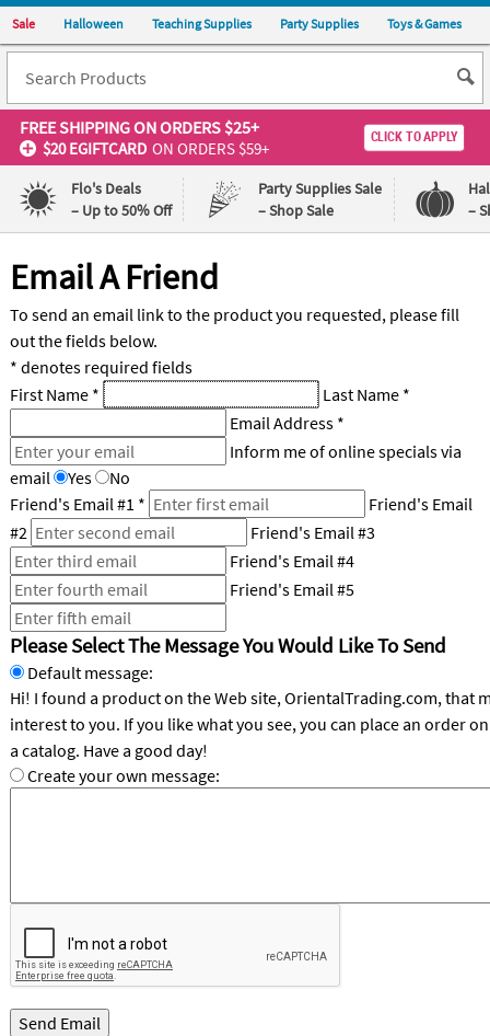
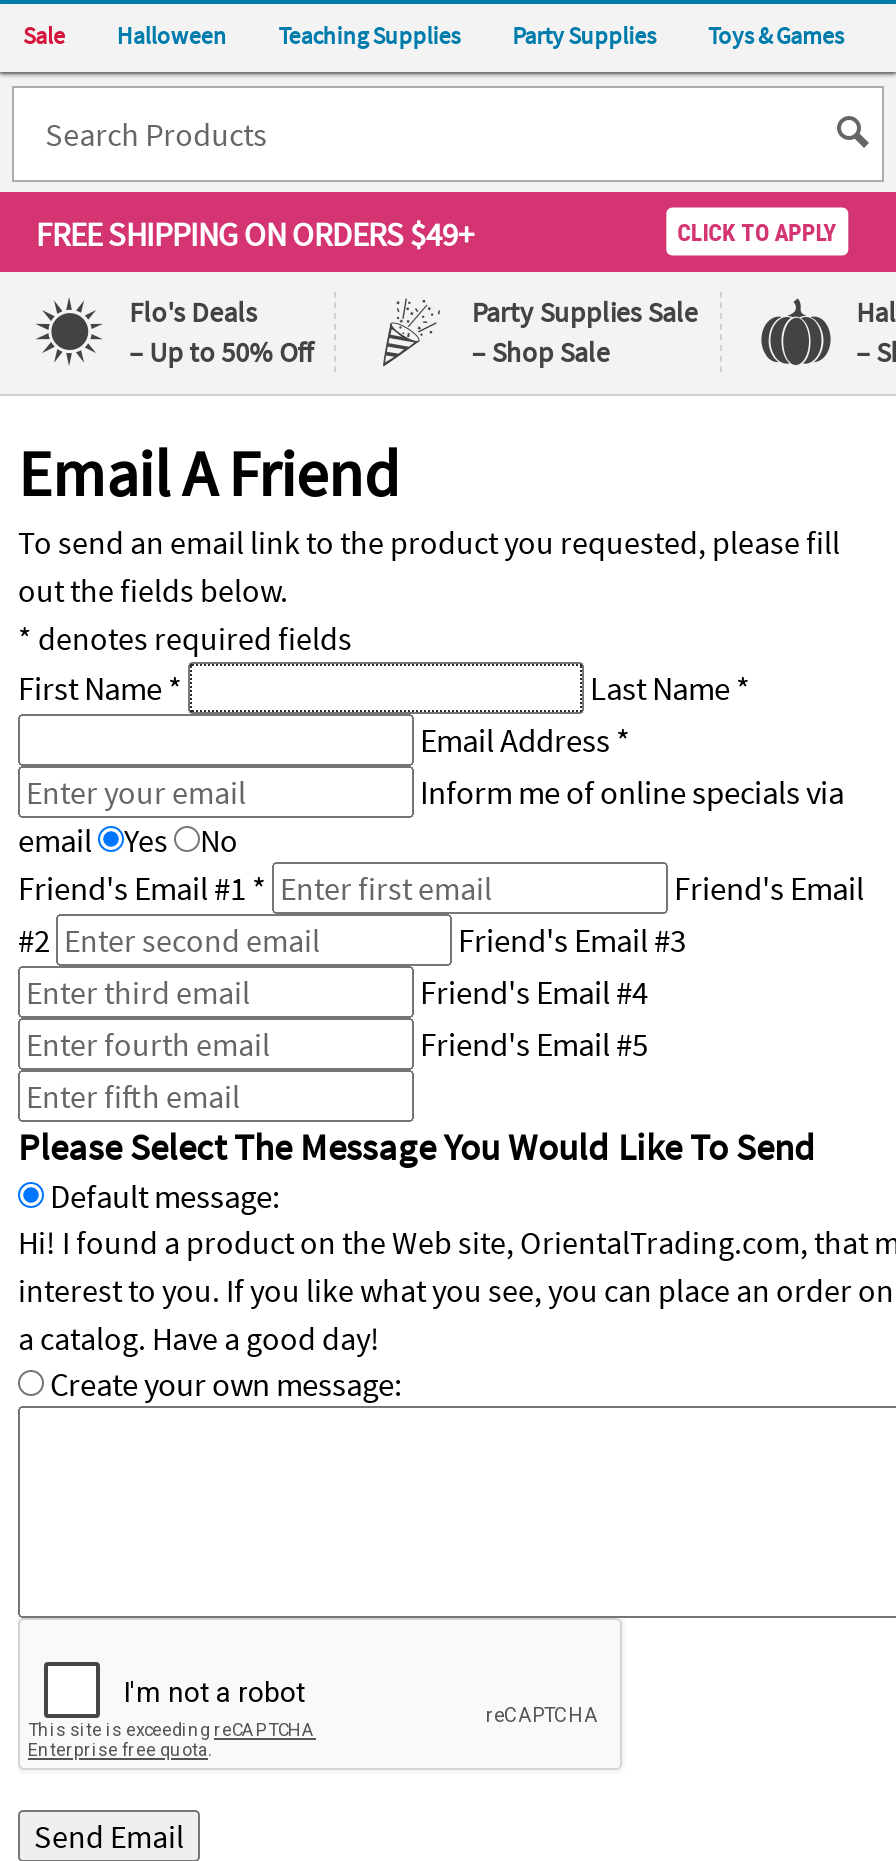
- FREE SHIPPING ON ORDERS $25+
- $20 EGIFTCARD ON ORDERS $59+
+ FREE SHIPPING ON ORDERS $49+
